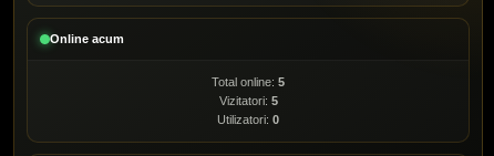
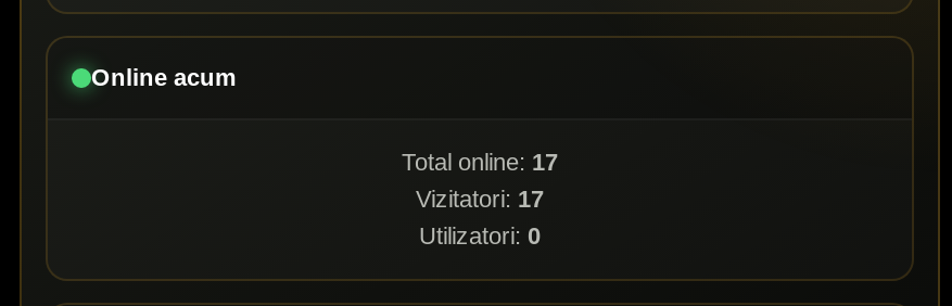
- Total online: 5
+ Total online: 17

- Vizitatori: 5
+ Vizitatori: 17
